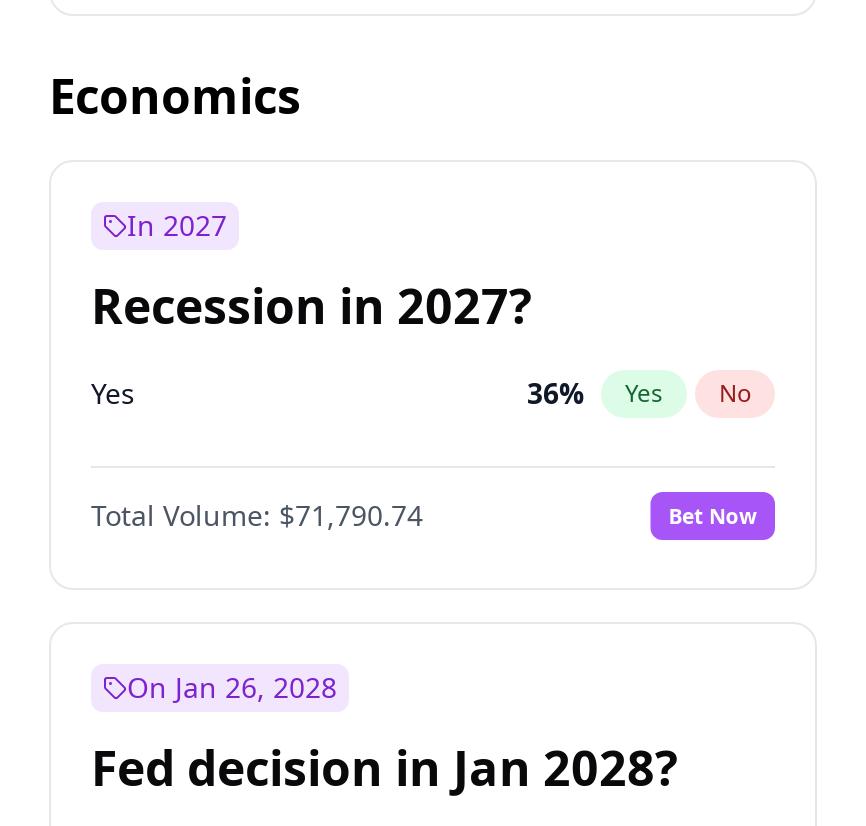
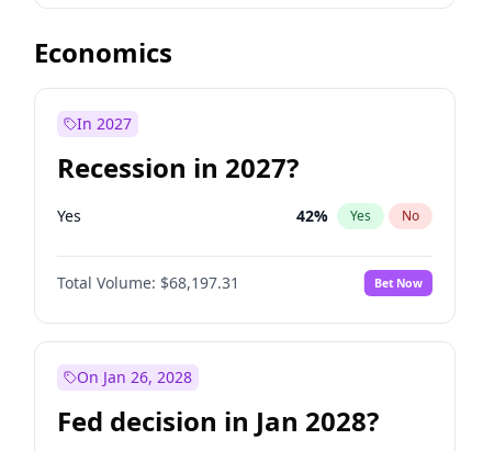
- 36% Yes No
+ 42% Yes No

- Total Volume: $71,790.74
+ Total Volume: $68,197.31
